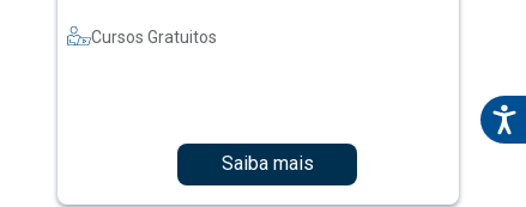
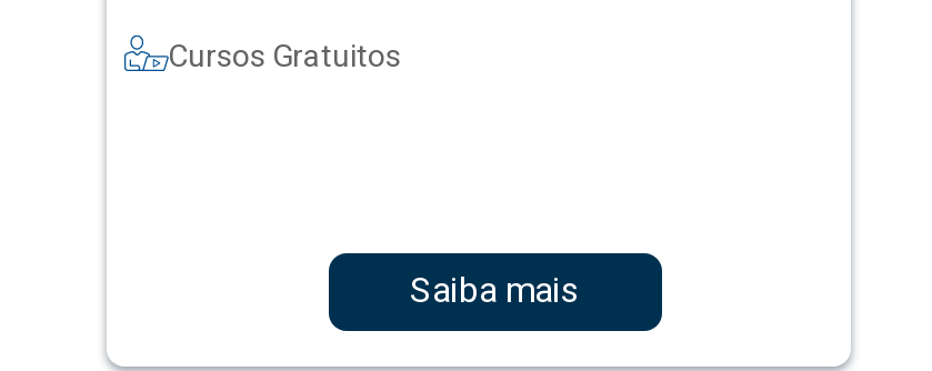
- [image]
